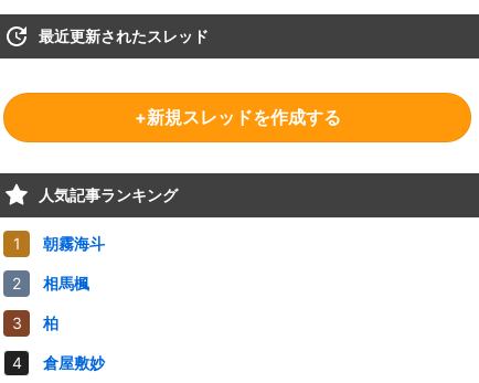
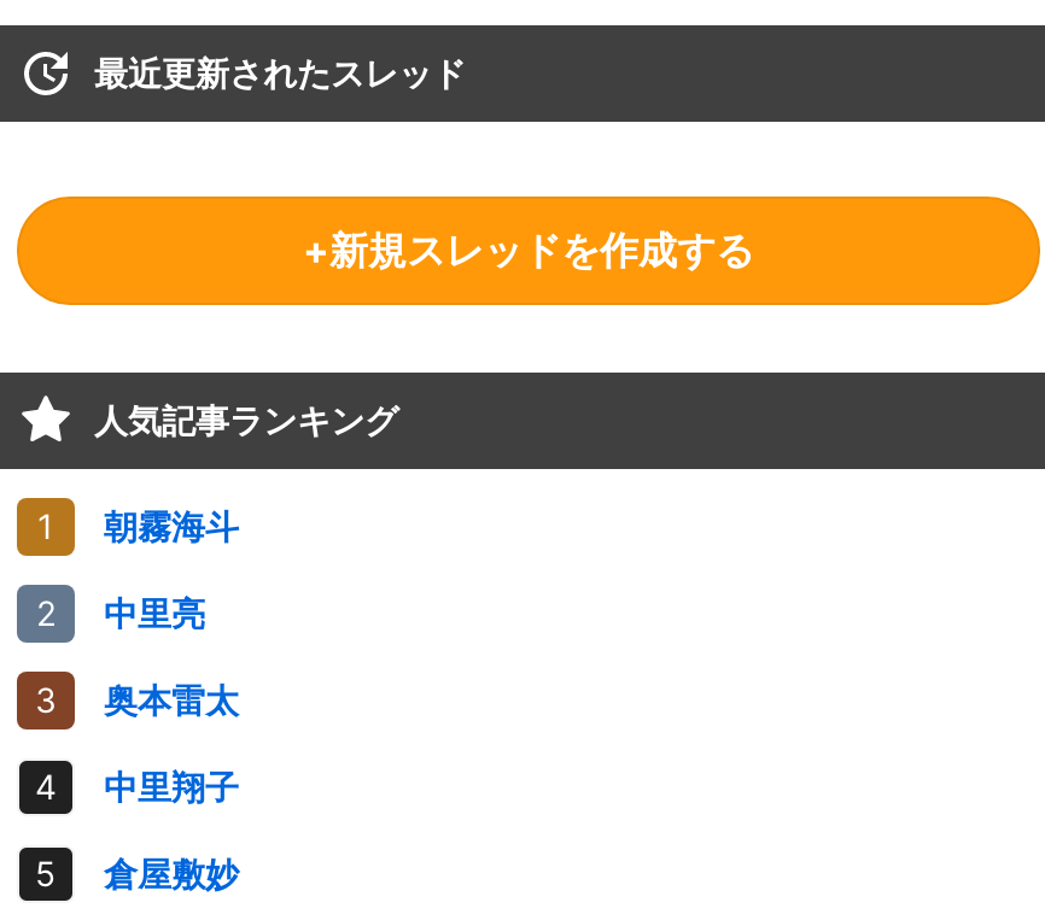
- 相馬楓
- 柏
+ 中里亮
+ 奥本雷太
+ 中里翔子
